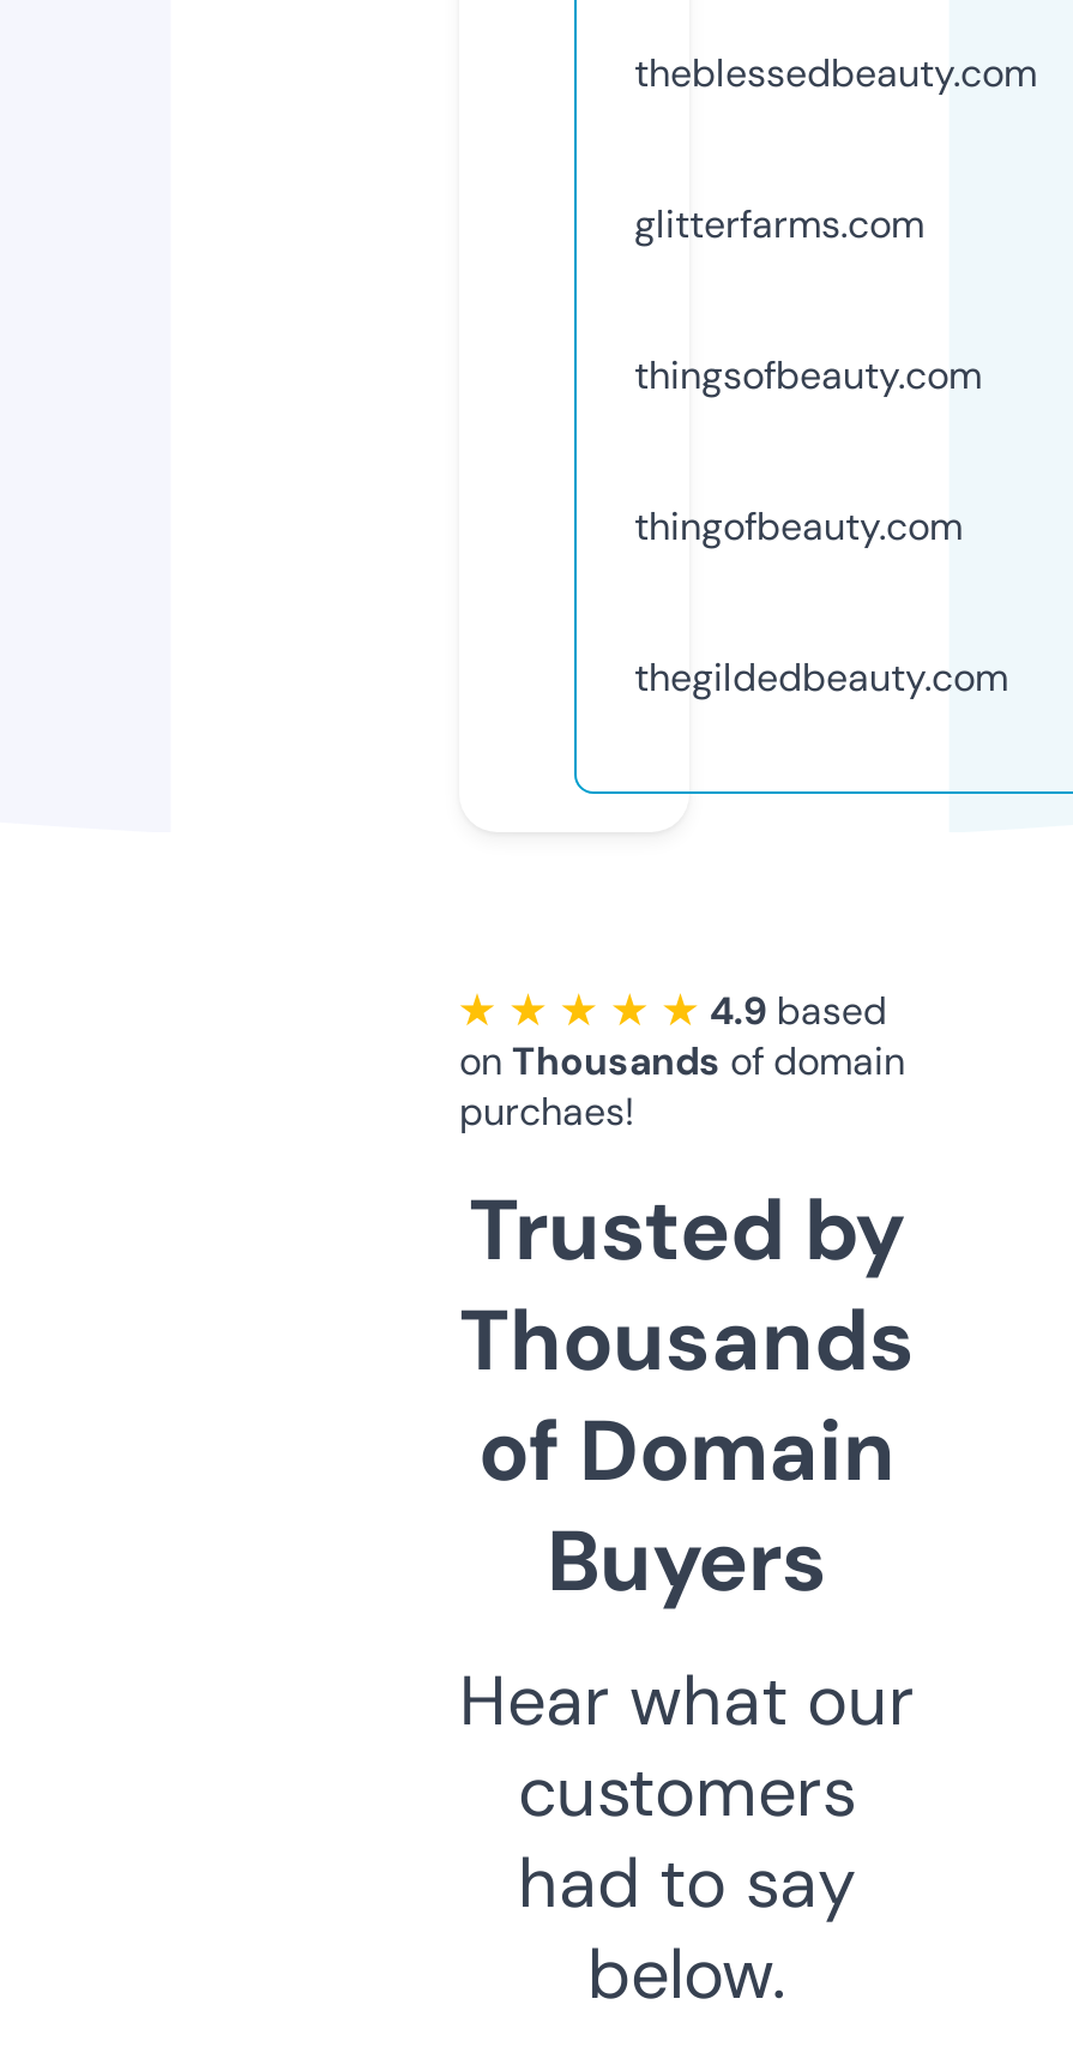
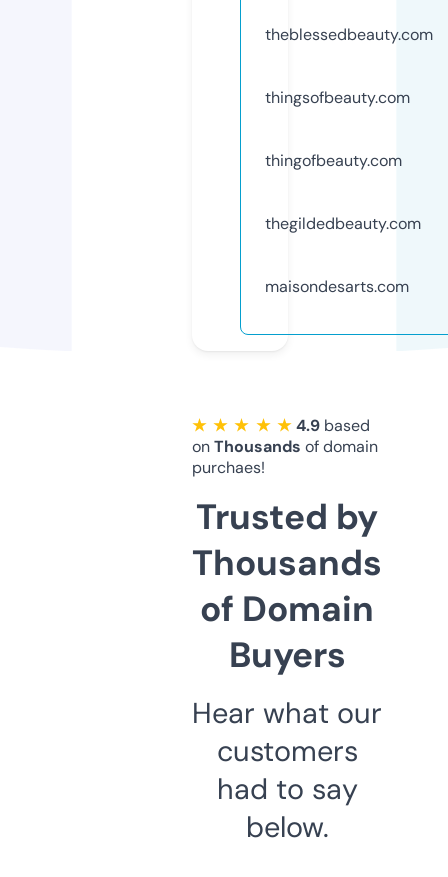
- glitterfarms.com

moved up: thingsofbeauty.com | thingofbeauty.com | thegildedbeauty.com

+ maisondesarts.com
